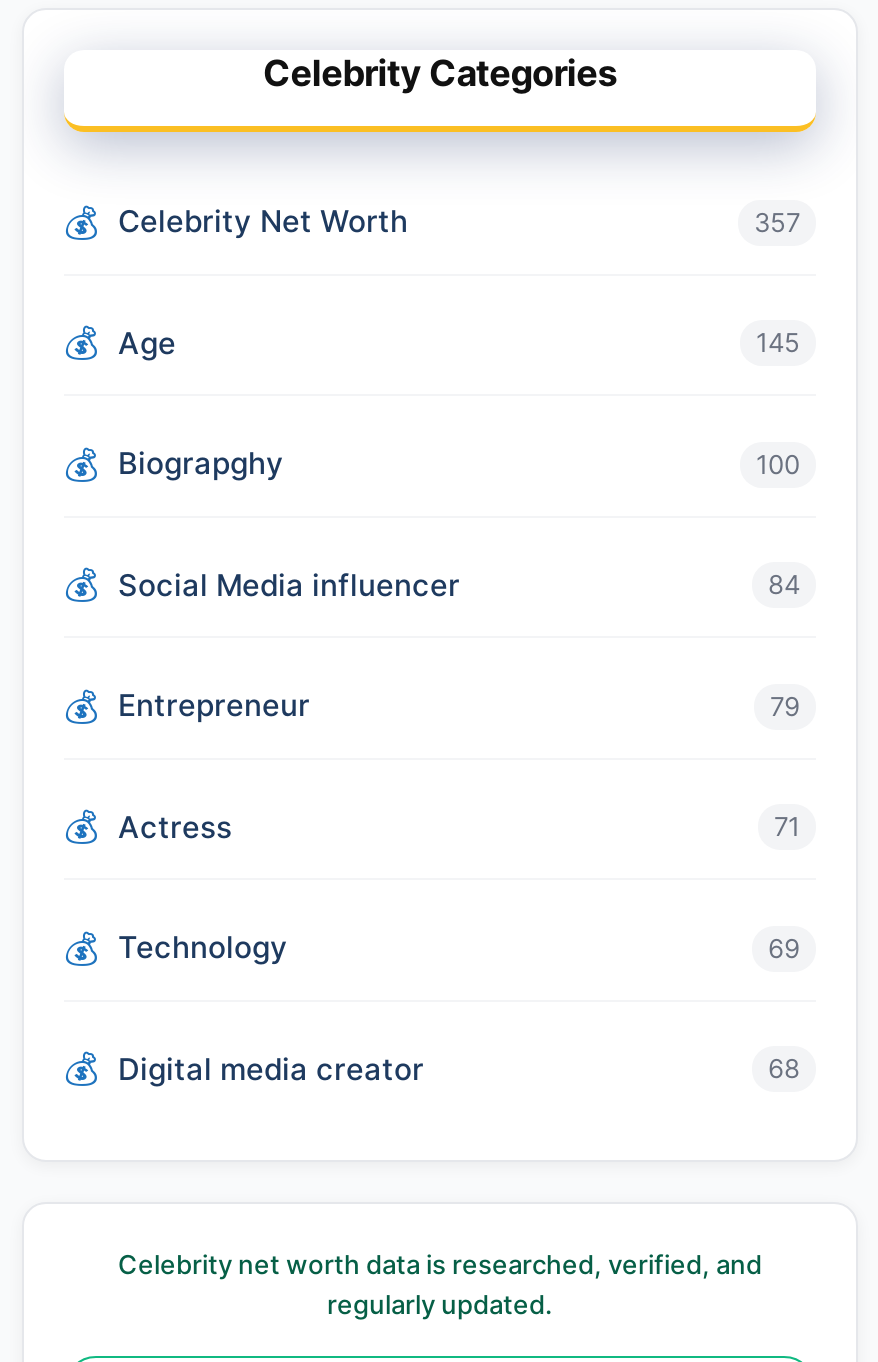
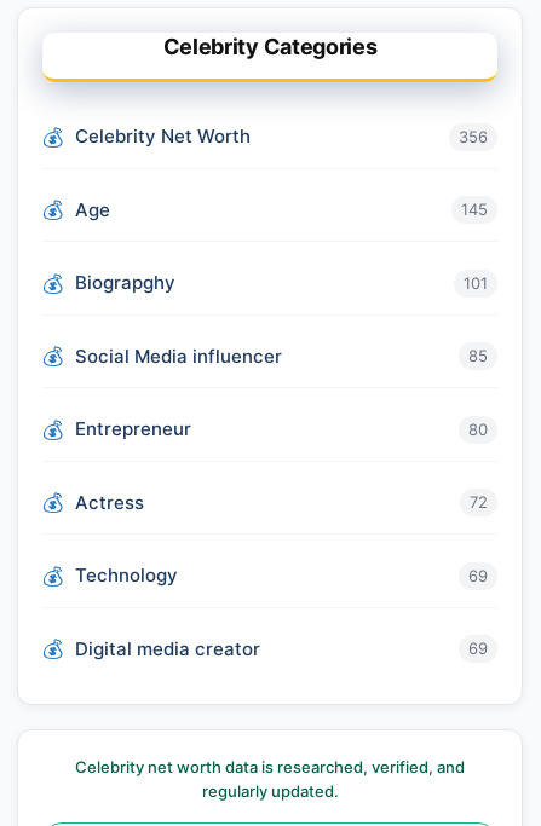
- 357
+ 356

- 100
+ 101

- 84
+ 85

- 79
+ 80

- 71
+ 72

- 68
+ 69
